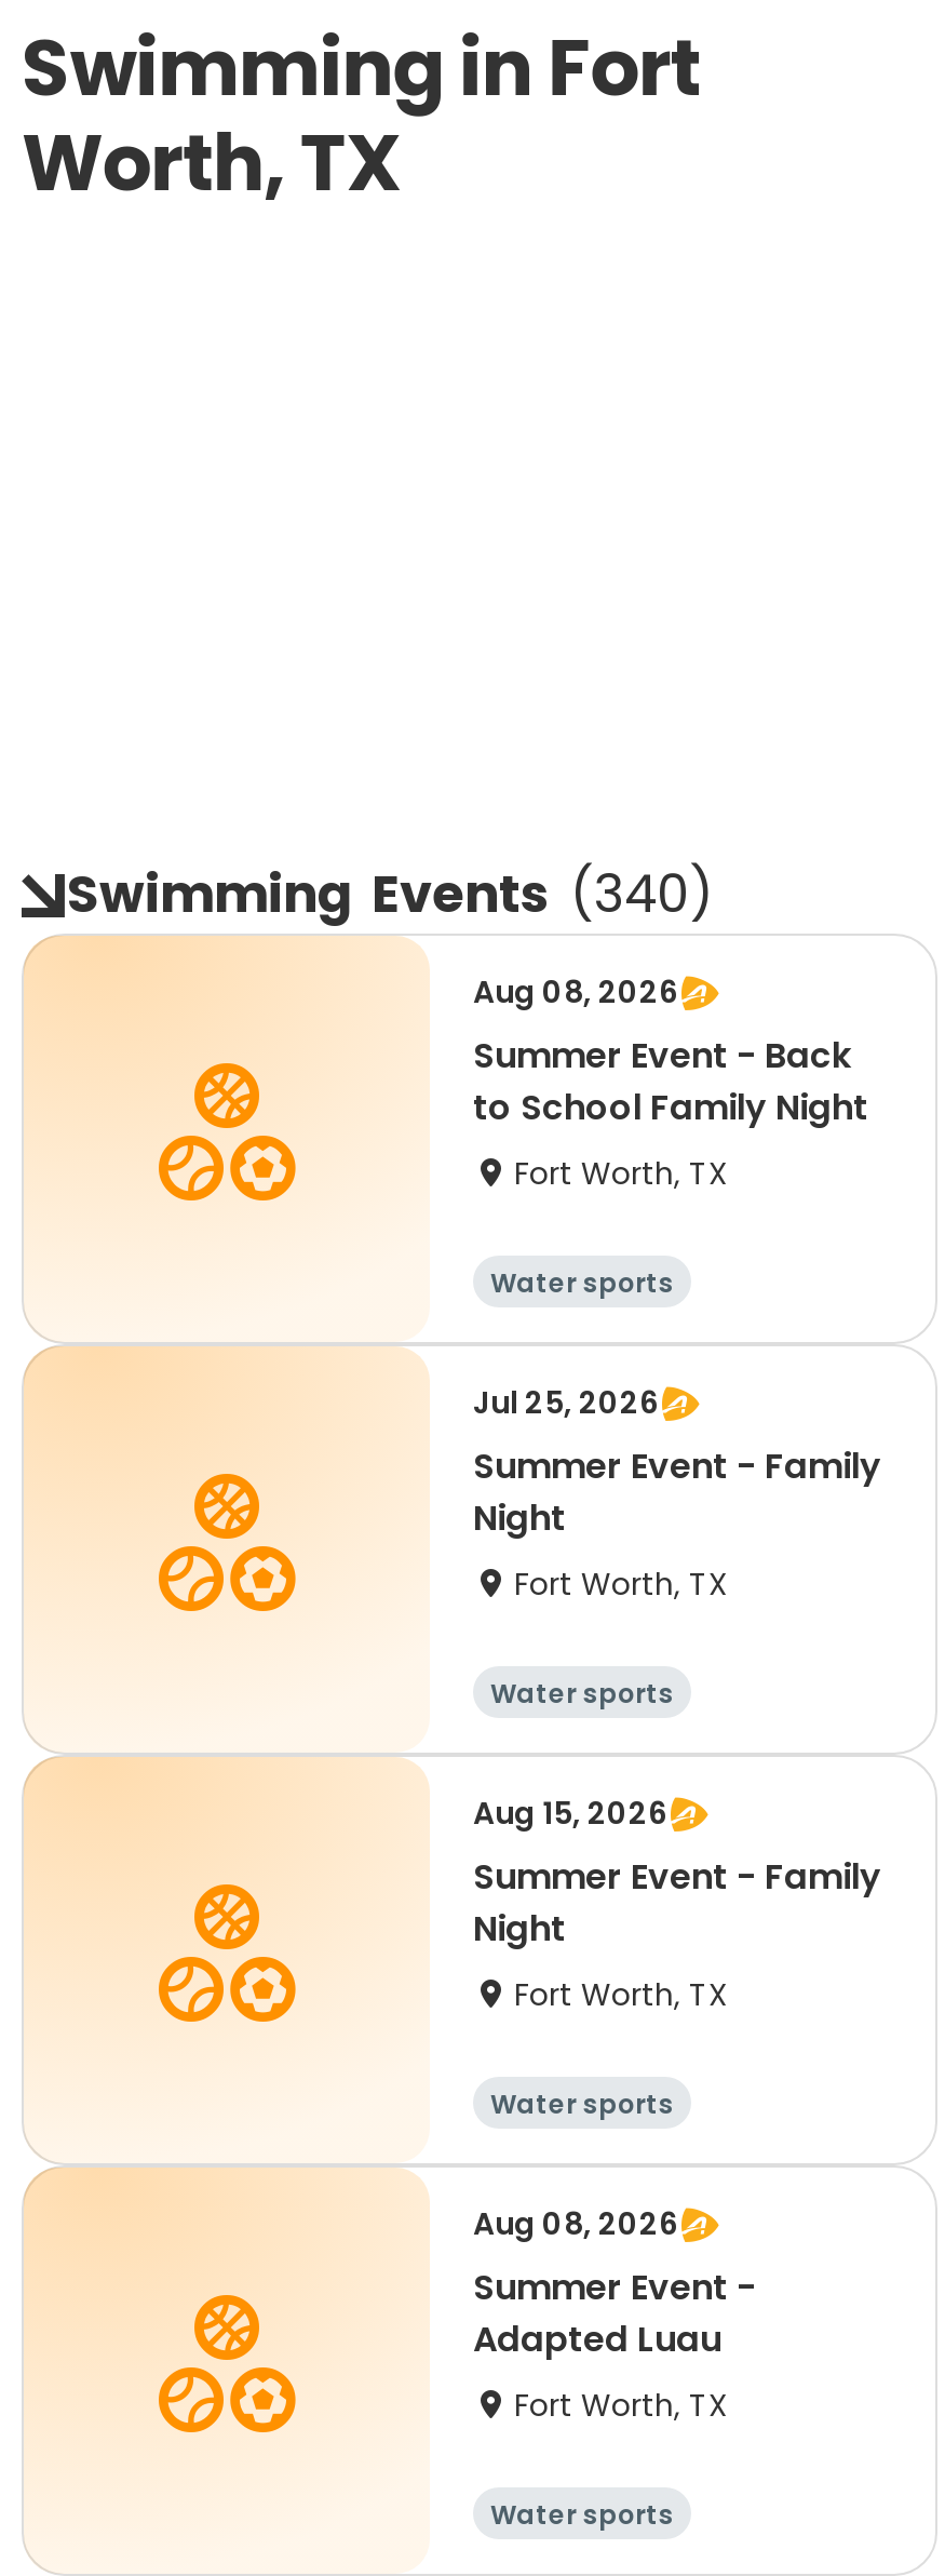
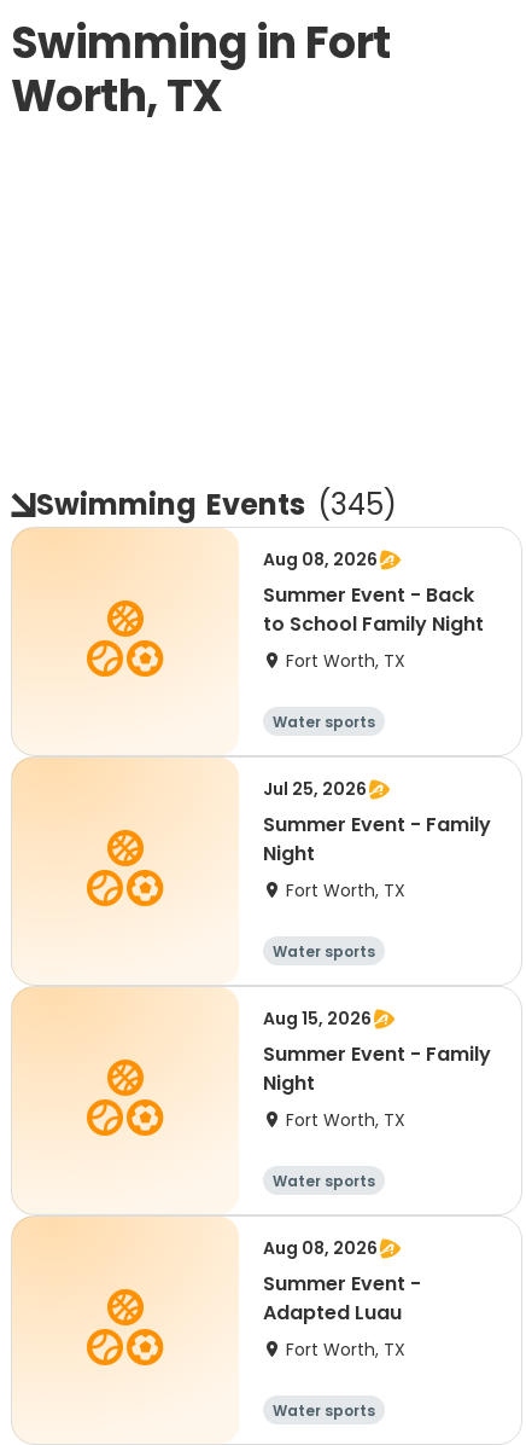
- Swimming Events (340)
+ Swimming Events (345)
